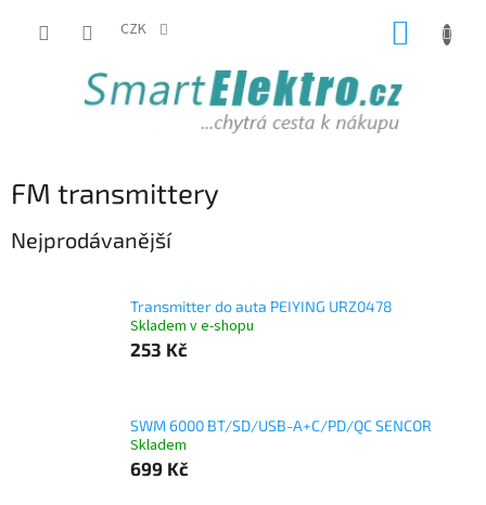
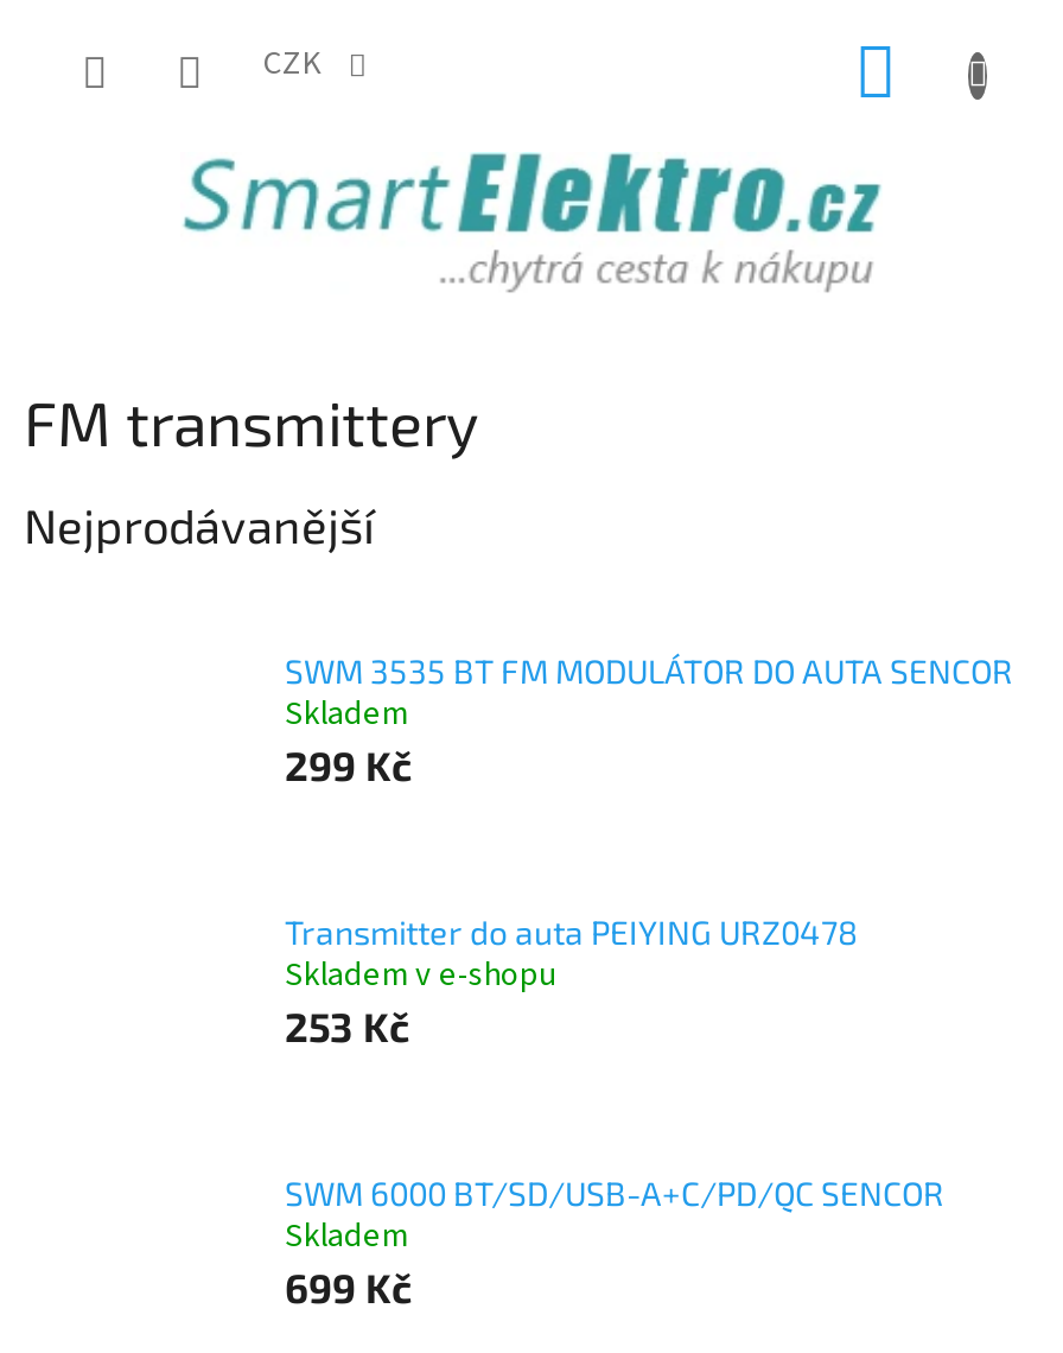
+ SWM 3535 BT FM MODULÁTOR DO AUTA SENCOR
+ Skladem
+ 299 Kč
